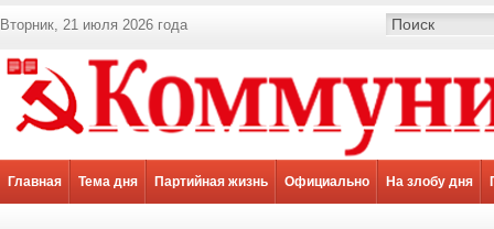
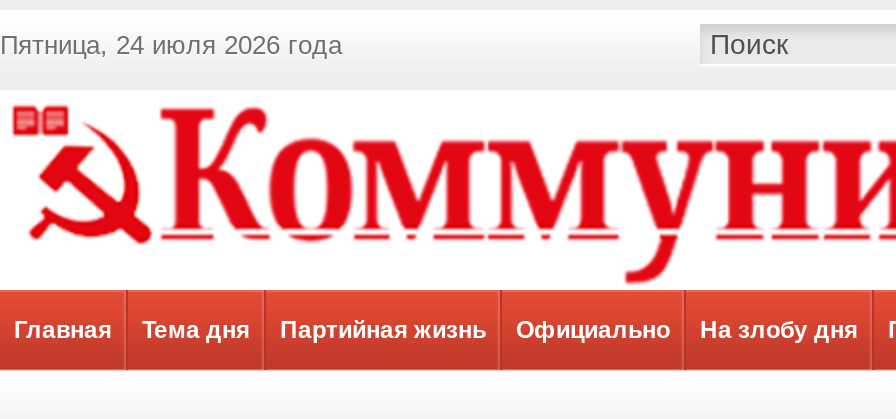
- Вторник, 21 июля 2026 года
+ Пятница, 24 июля 2026 года
